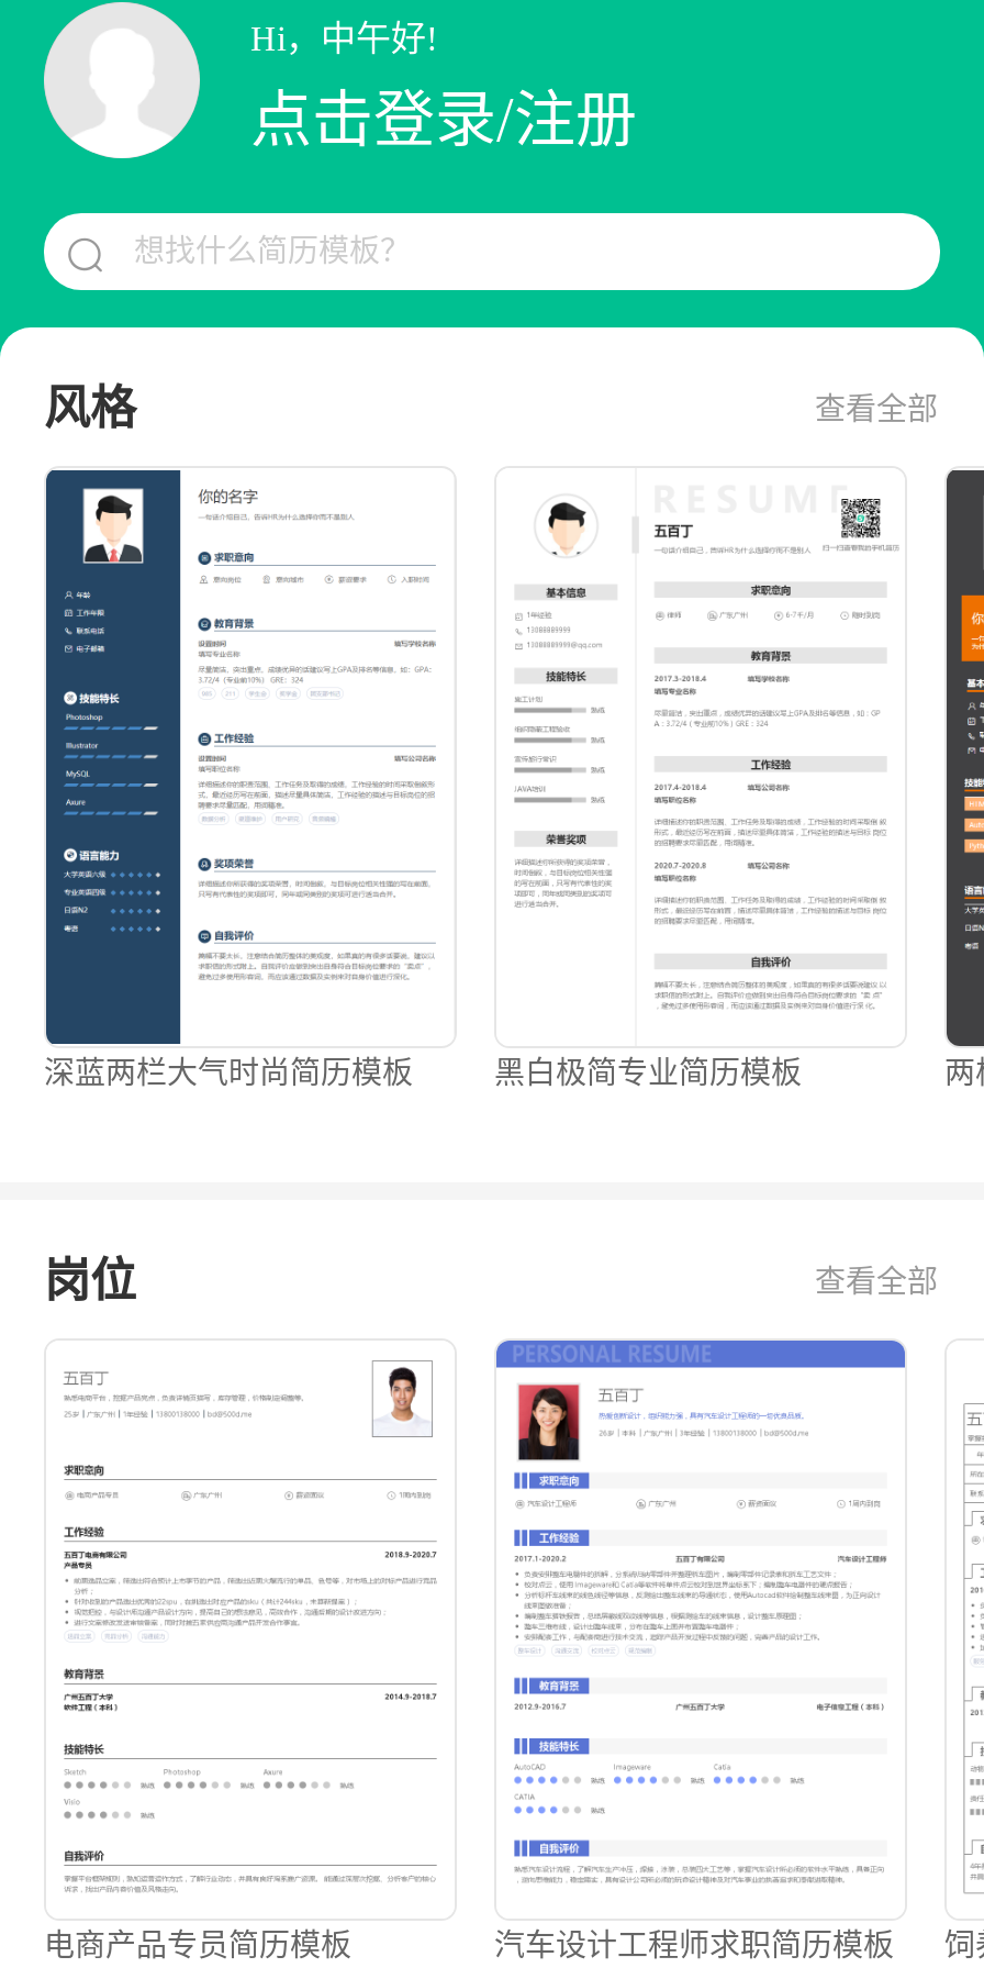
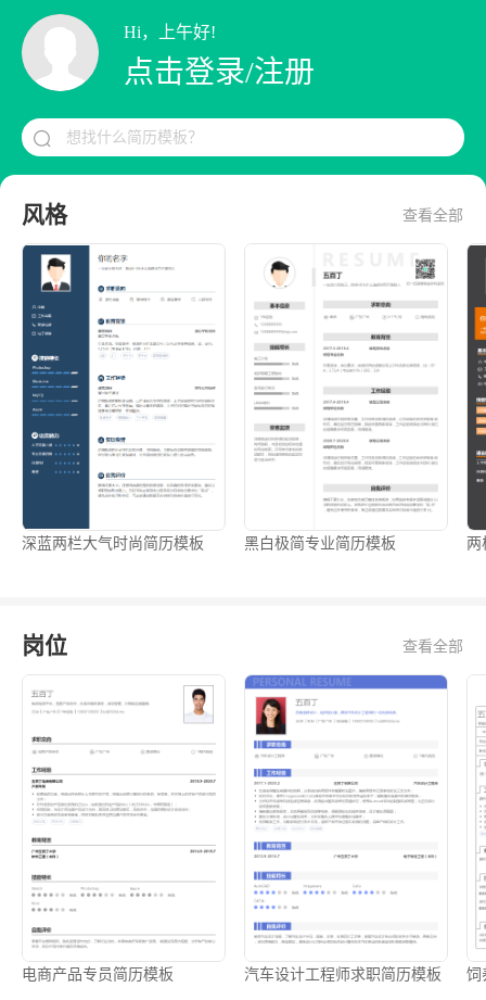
- Hi，中午好!
+ Hi，上午好!
